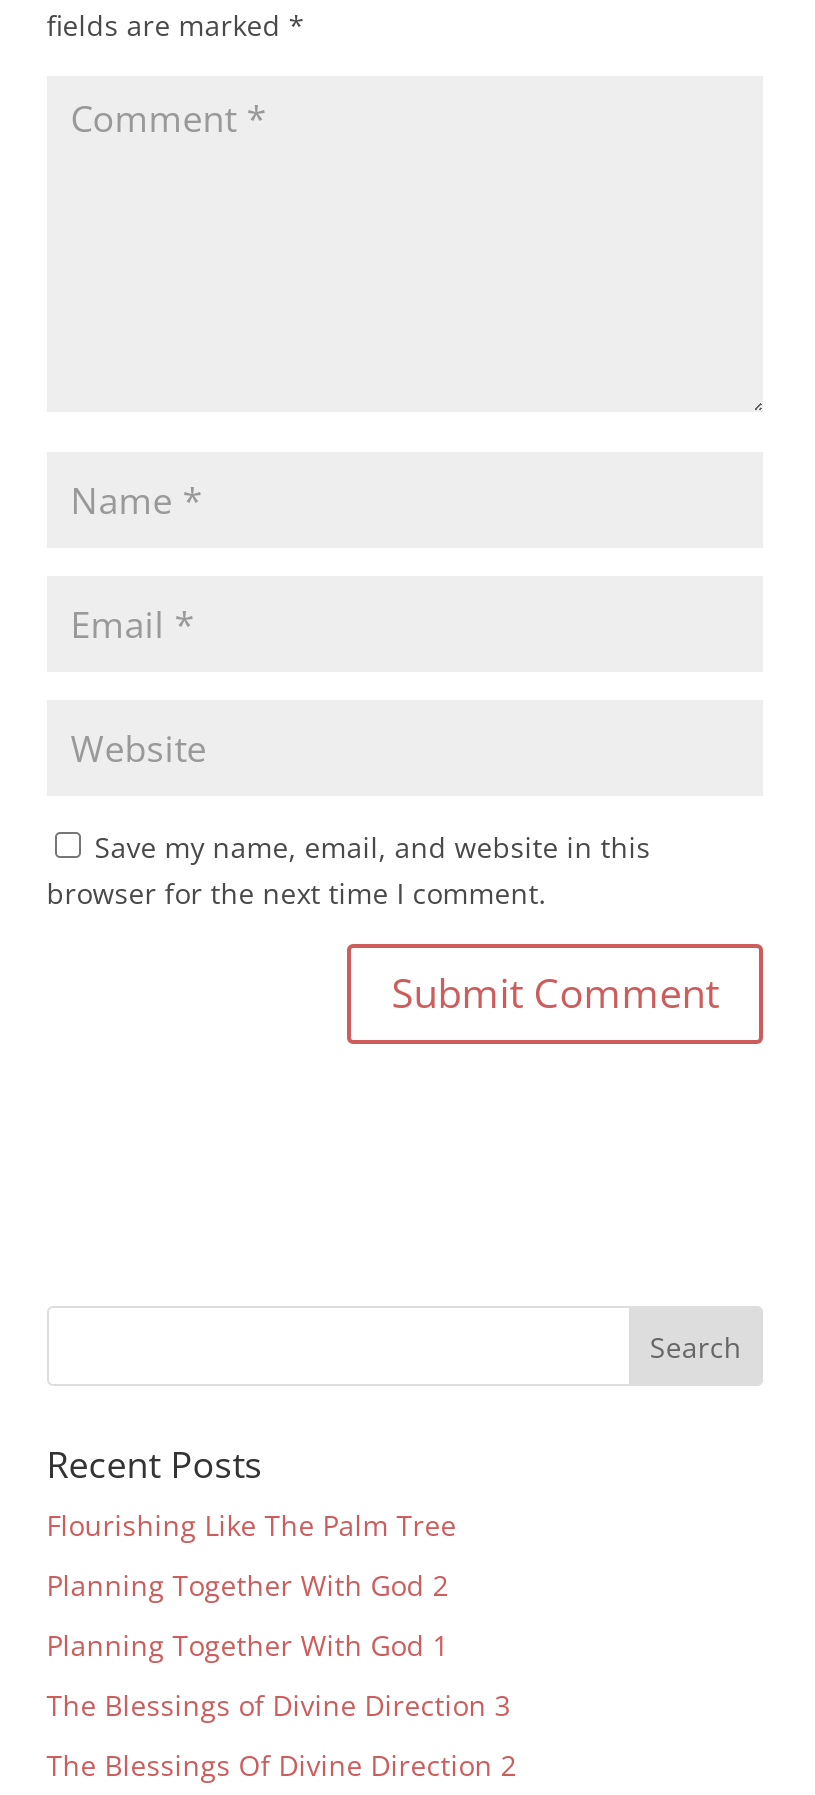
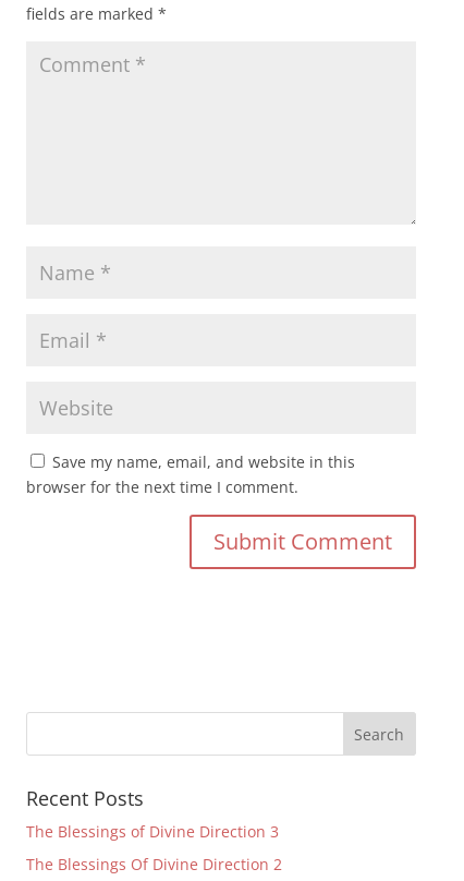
- Flourishing Like The Palm Tree
- Planning Together With God 2
- Planning Together With God 1
